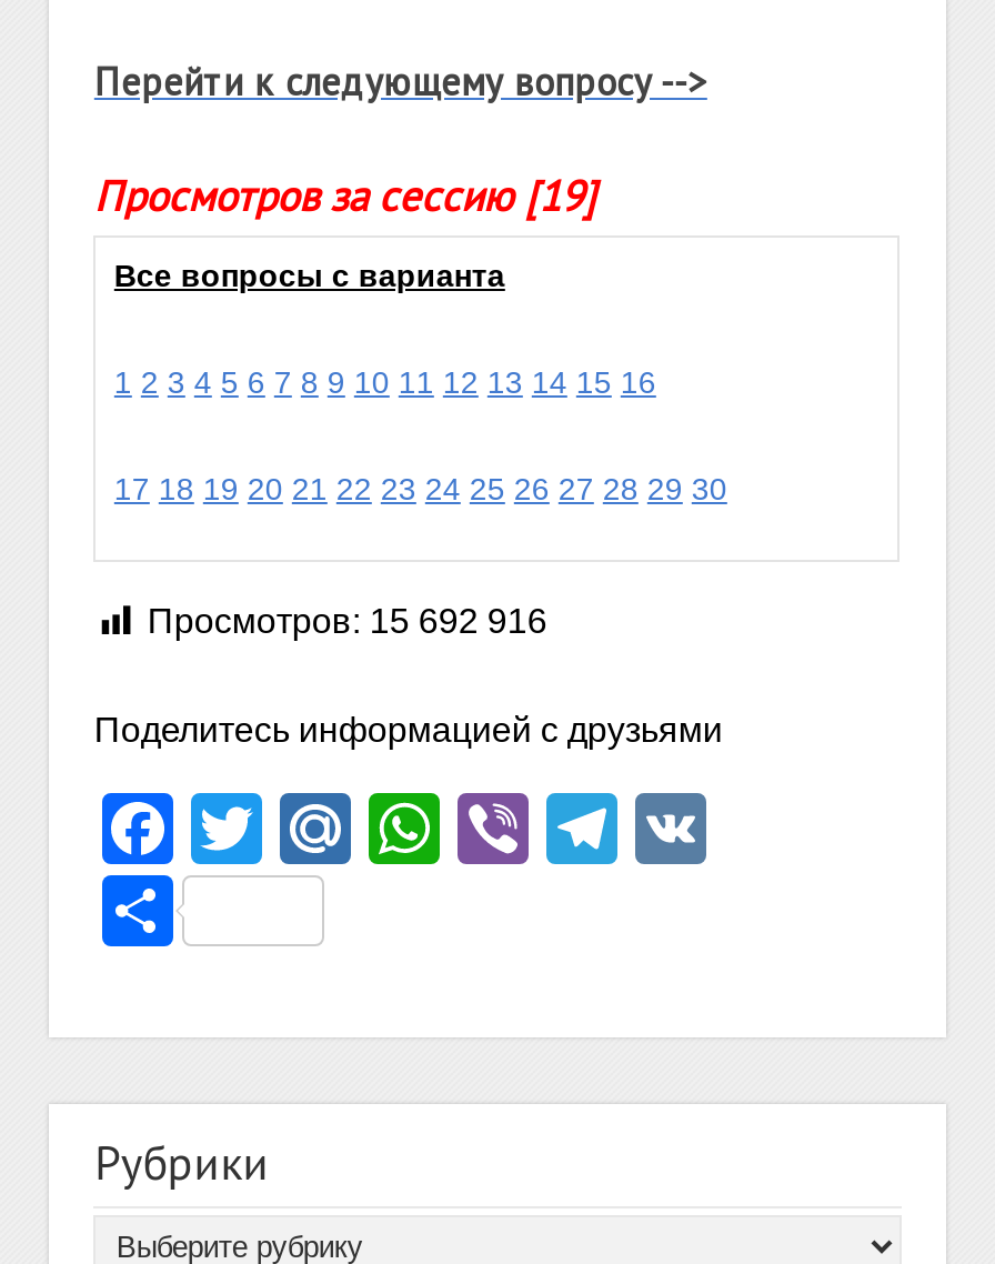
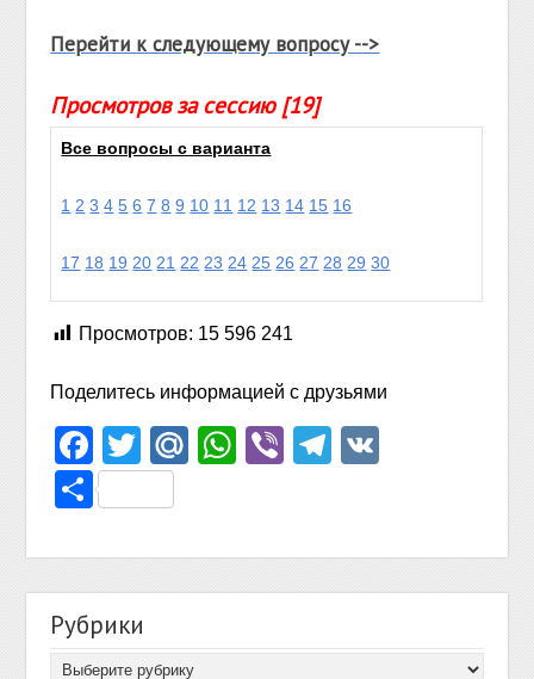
- Просмотров: 15 692 916
+ Просмотров: 15 596 241
